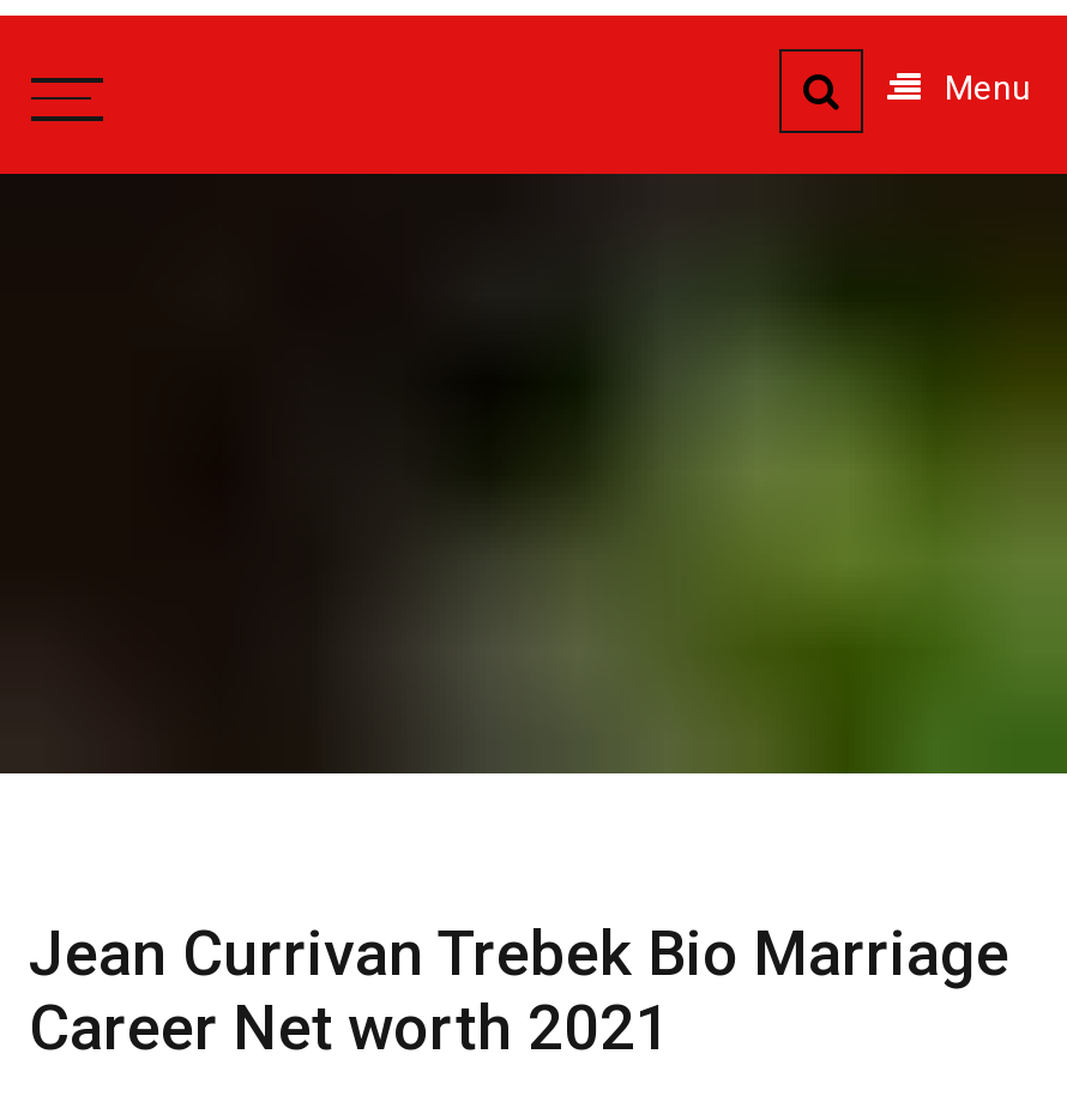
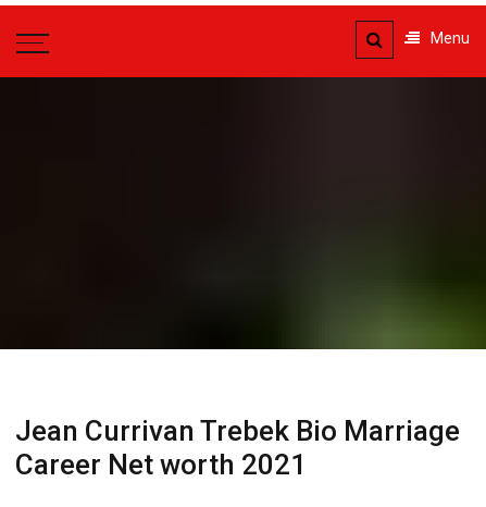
- [image]
+ [image]
